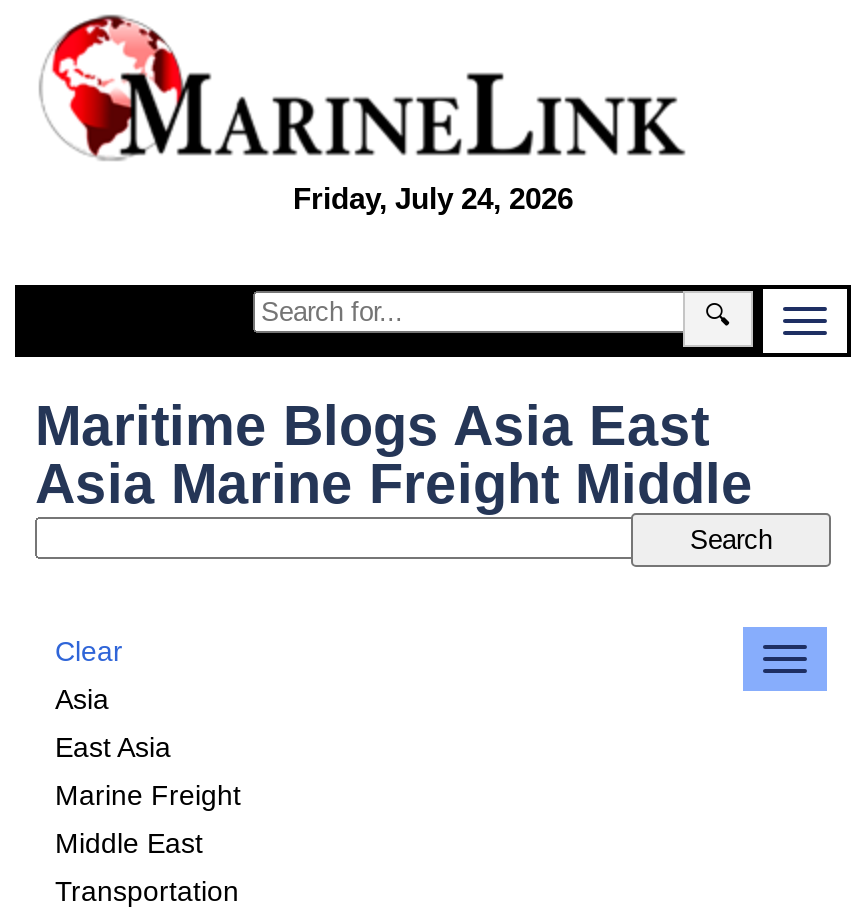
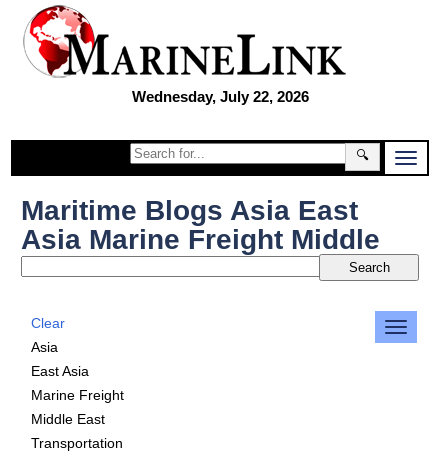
- Friday, July 24, 2026
+ Wednesday, July 22, 2026
